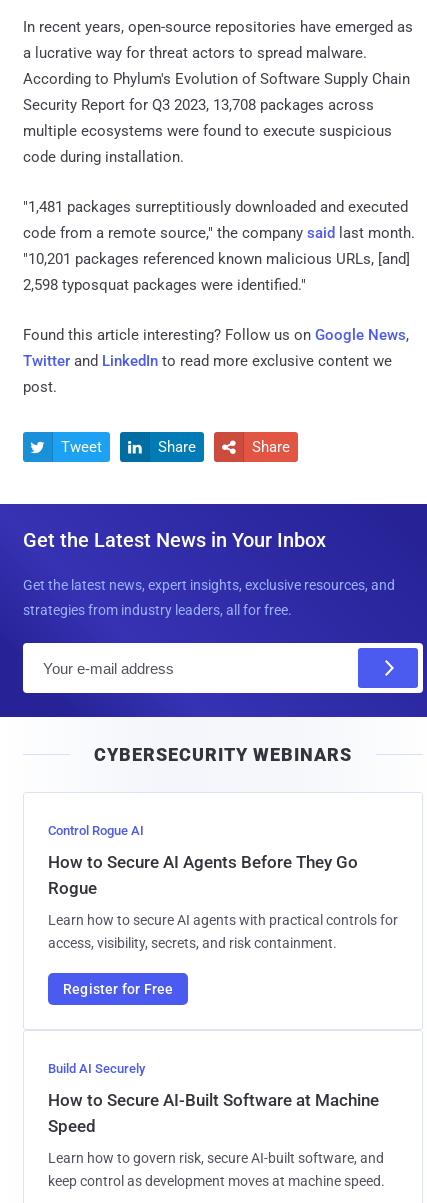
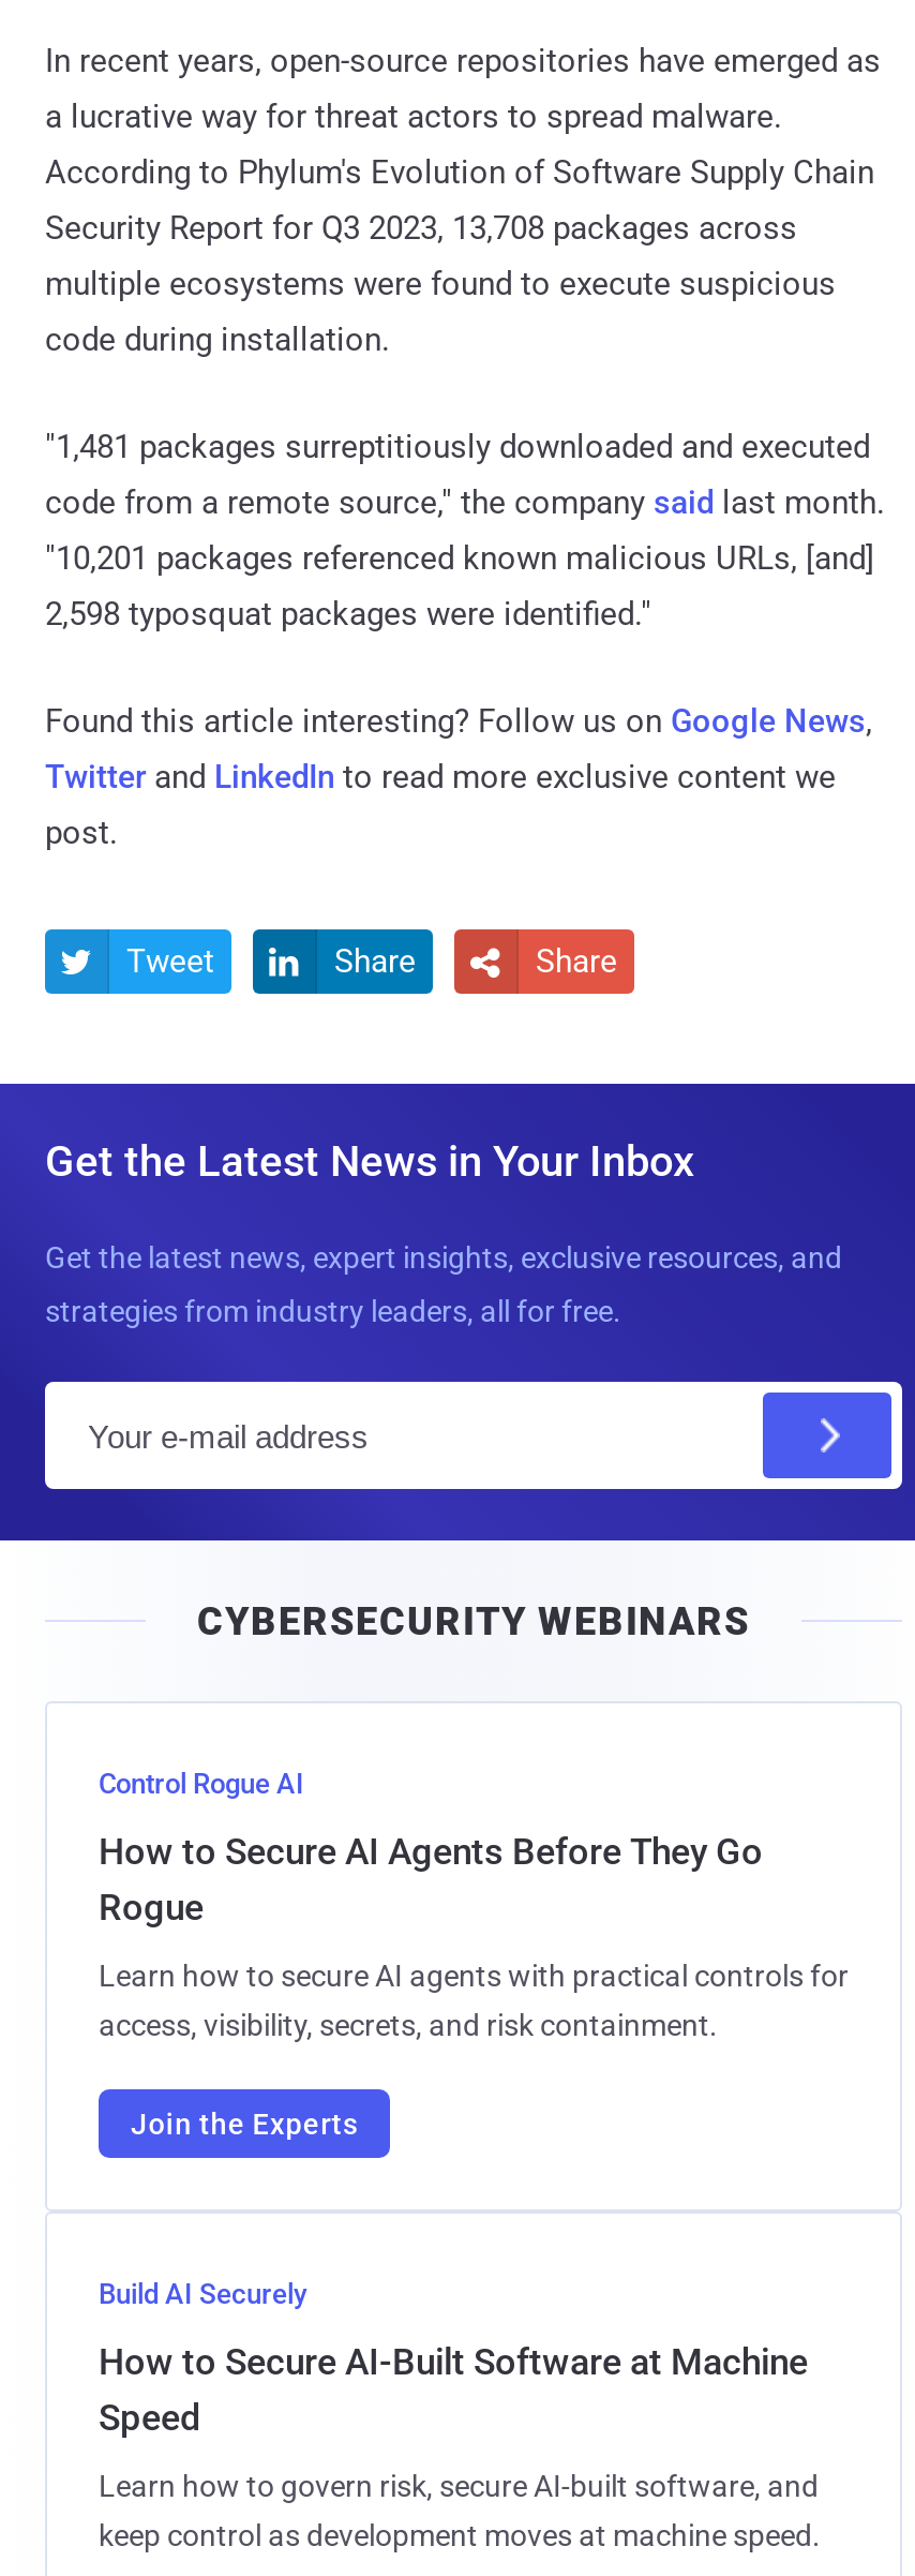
- Register for Free
+ Join the Experts
